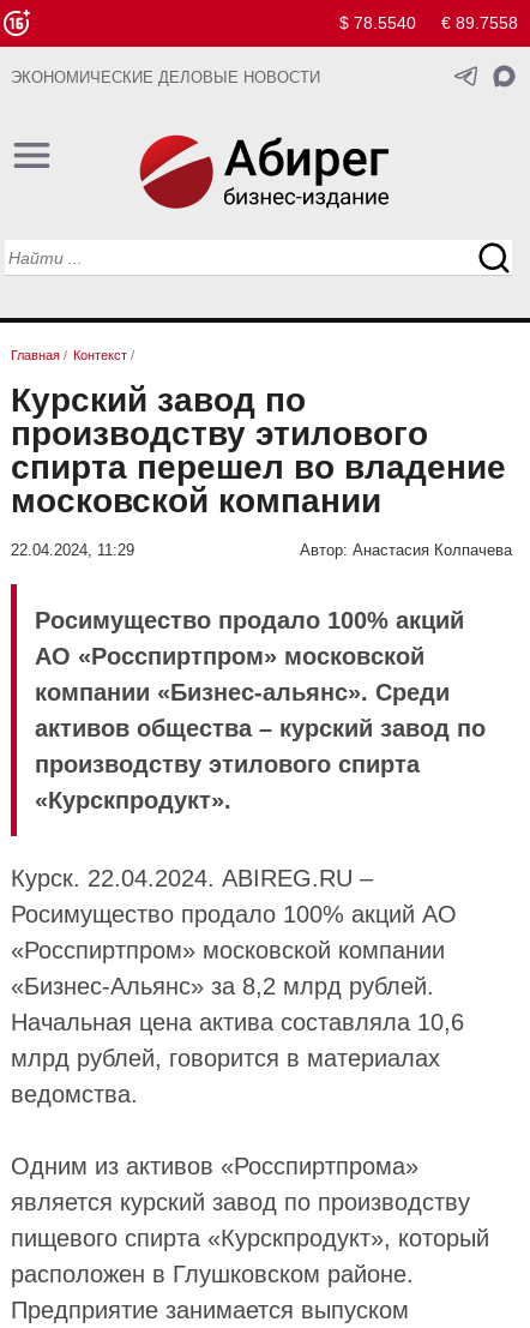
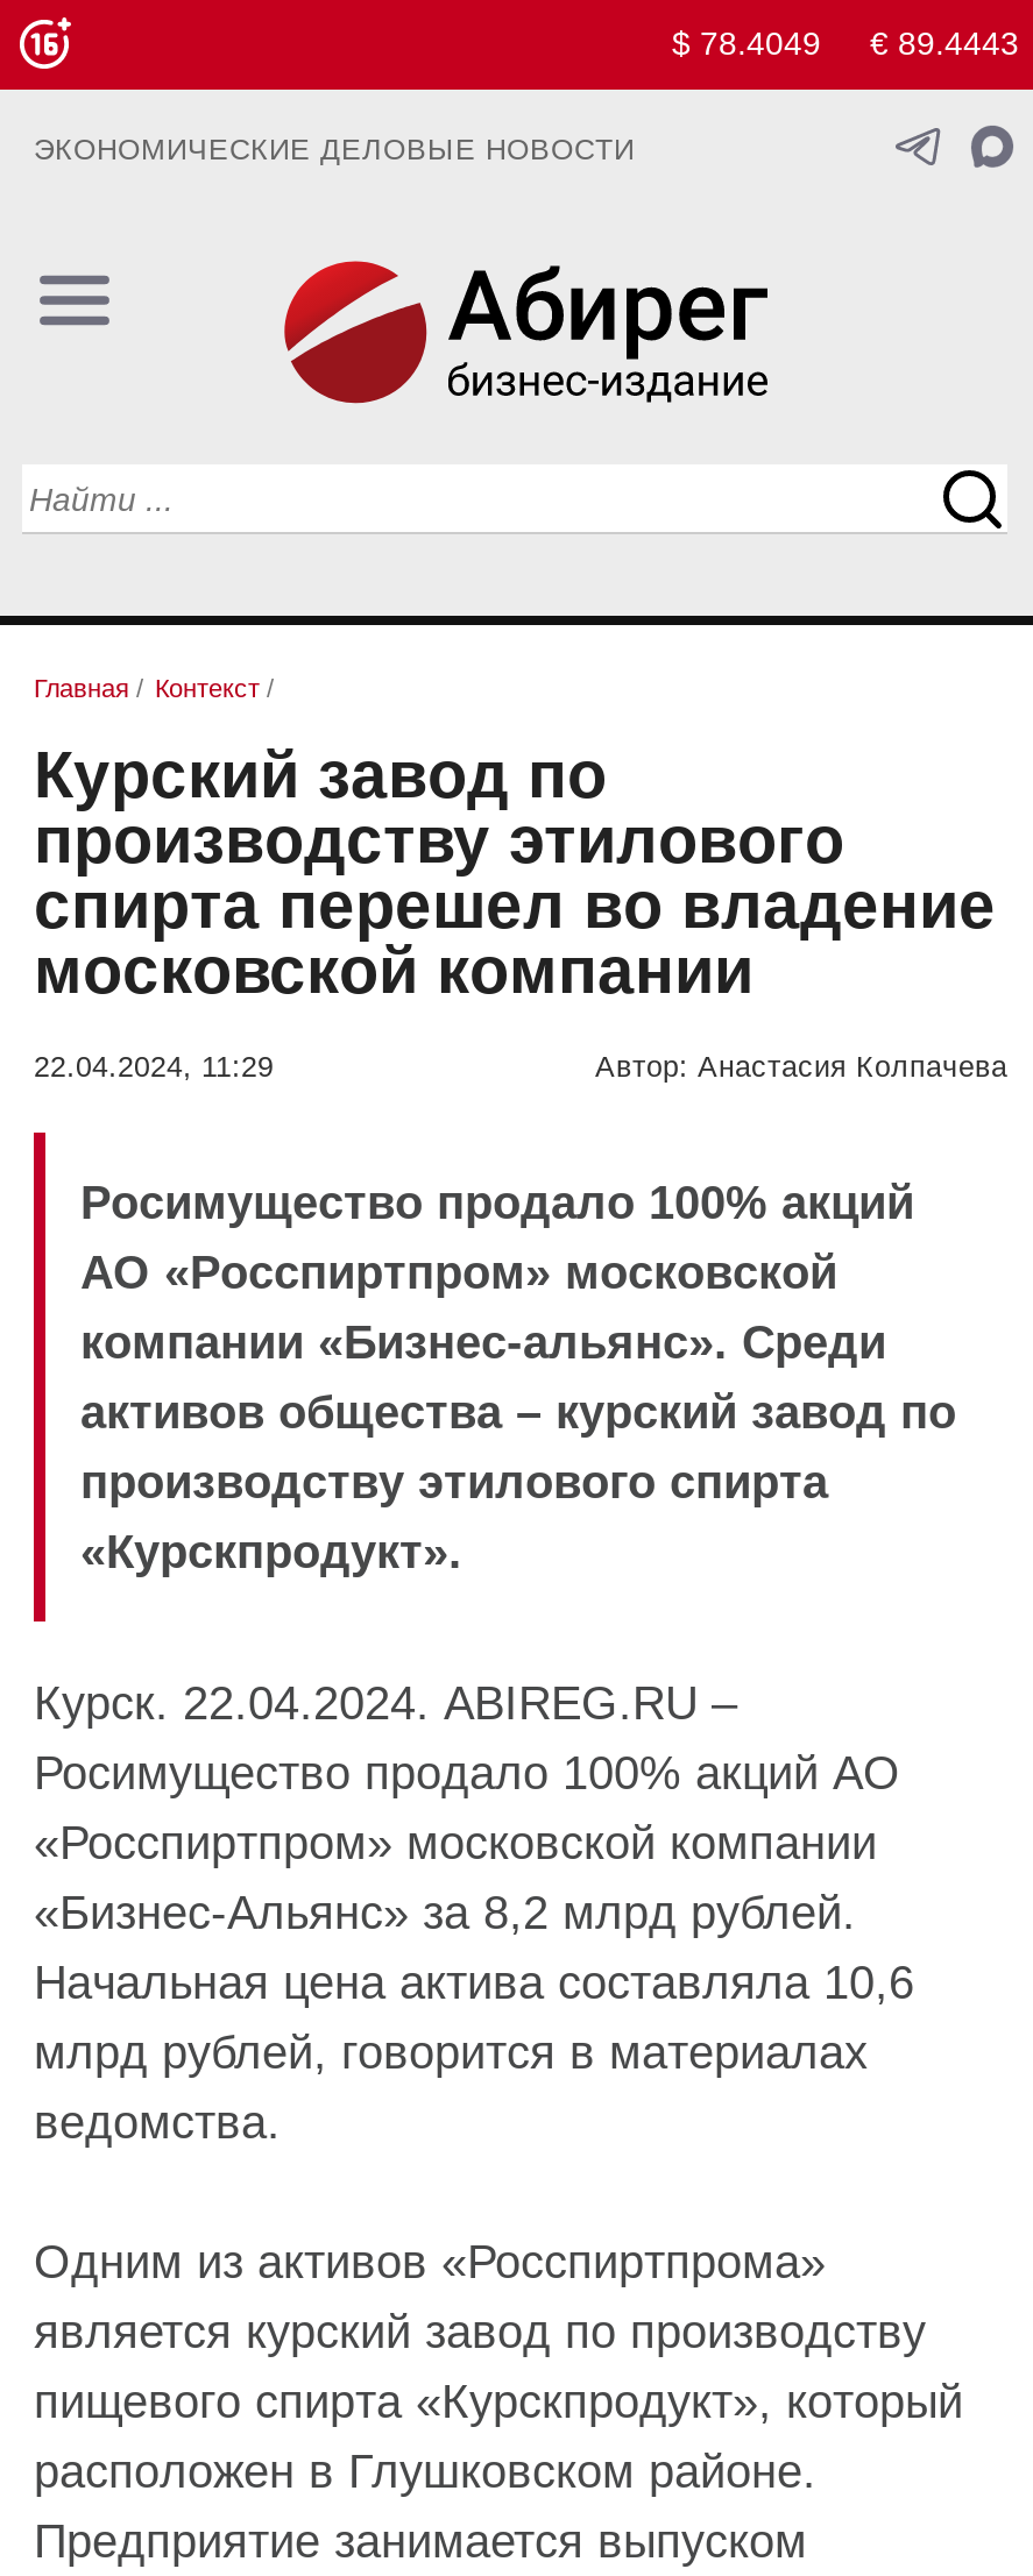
- $ 78.5540
+ $ 78.4049

- € 89.7558
+ € 89.4443
